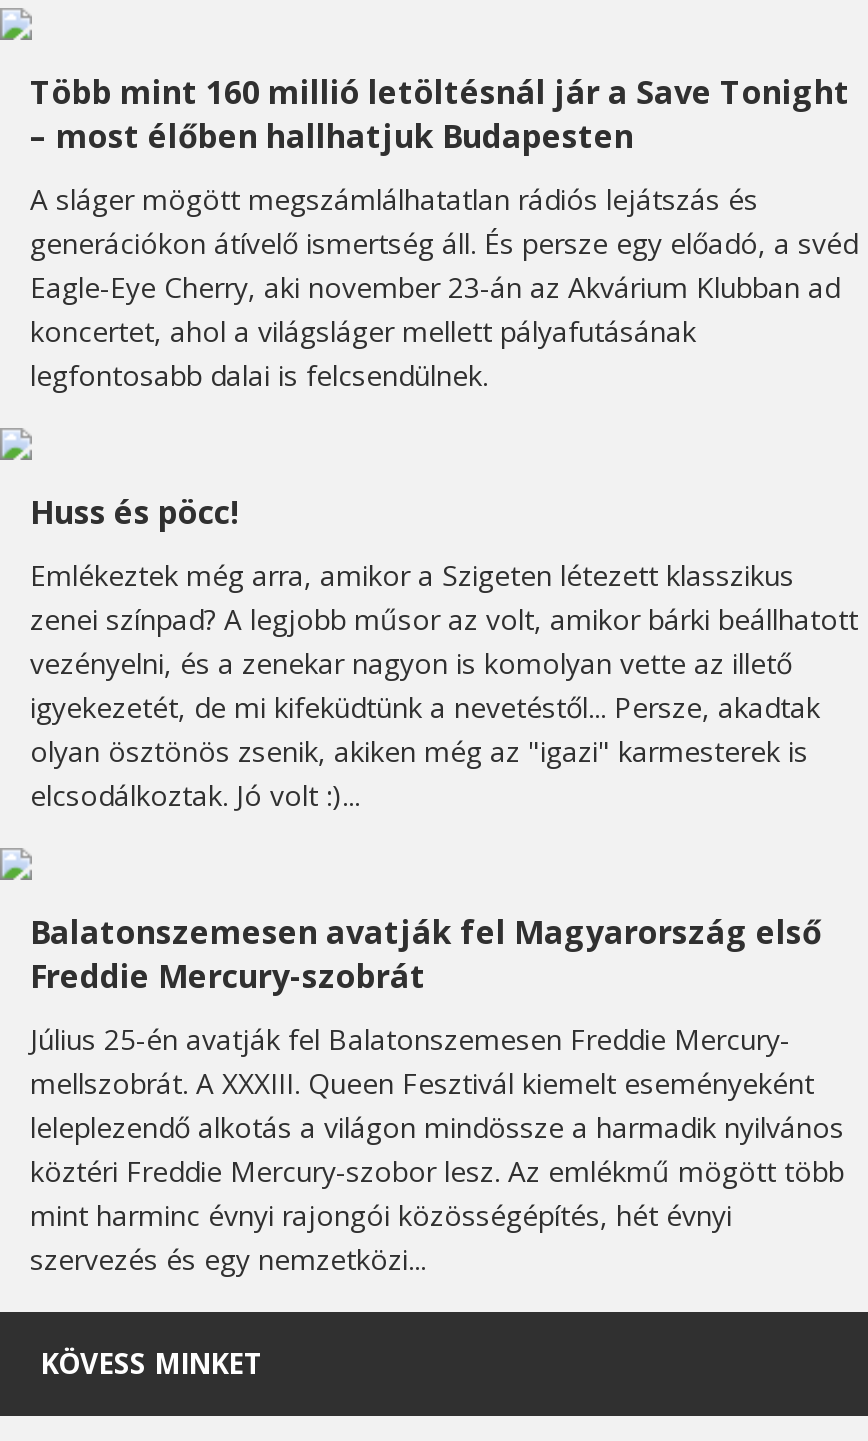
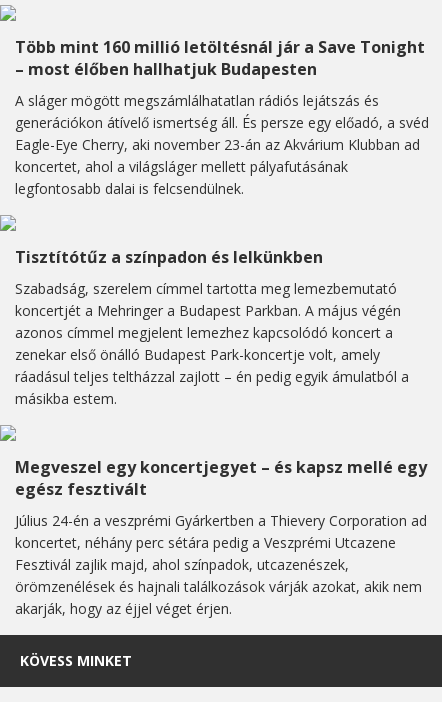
- Huss és pöcc!
+ Tisztítótűz a színpadon és lelkünkben

- Emlékeztek még arra, amikor a Szigeten létezett klasszikus
- zenei színpad? A legjobb műsor az volt, amikor bárki beállhatott
- vezényelni, és a zenekar nagyon is komolyan vette az illető
- igyekezetét, de mi kifeküdtünk a nevetéstől... Persze, akadtak
- olyan ösztönös zsenik, akiken még az "igazi" karmesterek is
- elcsodálkoztak. Jó volt :)...
+ Szabadság, szerelem címmel tartotta meg lemezbemutató
+ koncertjét a Mehringer a Budapest Parkban. A május végén
+ azonos címmel megjelent lemezhez kapcsolódó koncert a
+ zenekar első önálló Budapest Park-koncertje volt, amely
+ ráadásul teljes teltházzal zajlott – én pedig egyik ámulatból a
+ másikba estem.

- Balatonszemesen avatják fel Magyarország első
- Freddie Mercury-szobrát
+ Megveszel egy koncertjegyet – és kapsz mellé egy
+ egész fesztivált

- Július 25-én avatják fel Balatonszemesen Freddie Mercury-
- mellszobrát. A XXXIII. Queen Fesztivál kiemelt eseményeként
- leleplezendő alkotás a világon mindössze a harmadik nyilvános
- köztéri Freddie Mercury-szobor lesz. Az emlékmű mögött több
- mint harminc évnyi rajongói közösségépítés, hét évnyi
- szervezés és egy nemzetközi...
+ Július 24-én a veszprémi Gyárkertben a Thievery Corporation ad
+ koncertet, néhány perc sétára pedig a Veszprémi Utcazene
+ Fesztivál zajlik majd, ahol színpadok, utcazenészek,
+ örömzenélések és hajnali találkozások várják azokat, akik nem
+ akarják, hogy az éjjel véget érjen.
